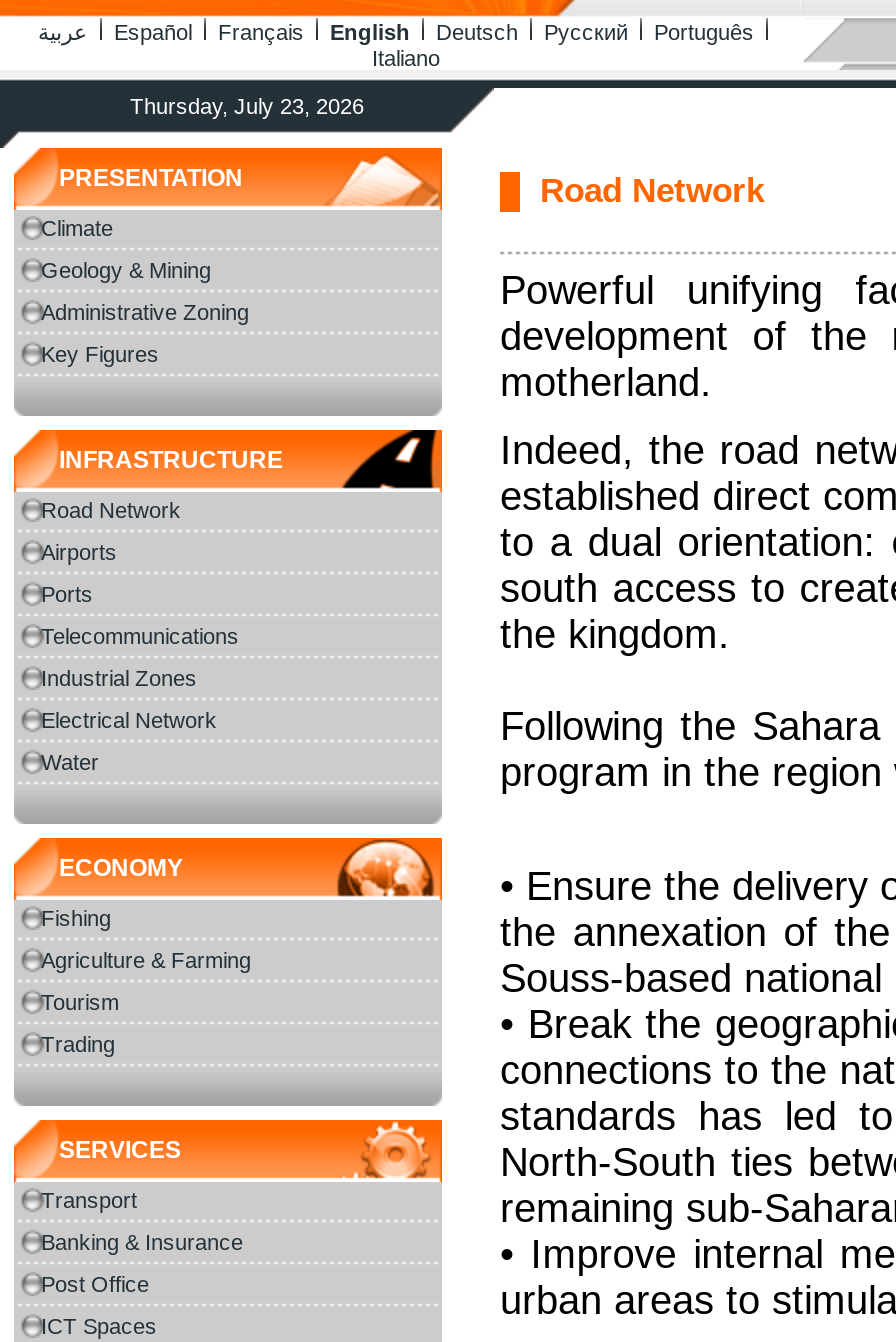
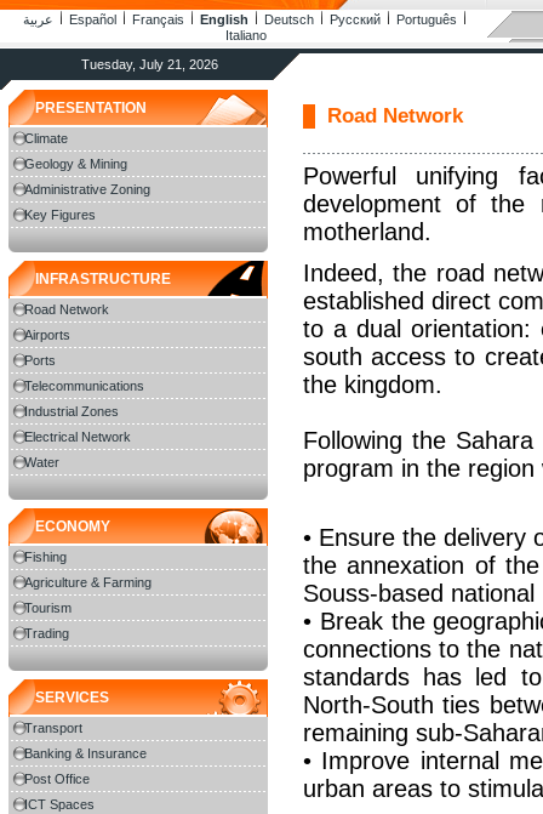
- Thursday, July 23, 2026
+ Tuesday, July 21, 2026
